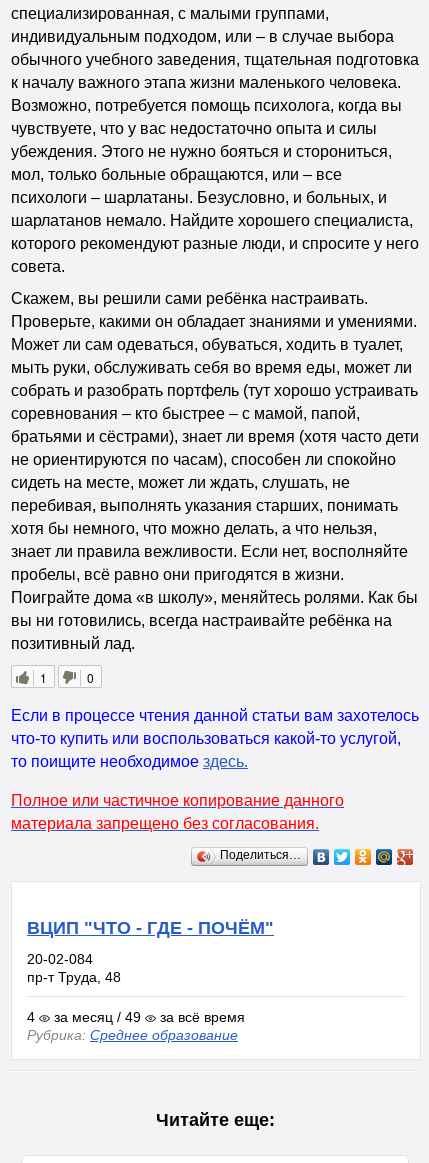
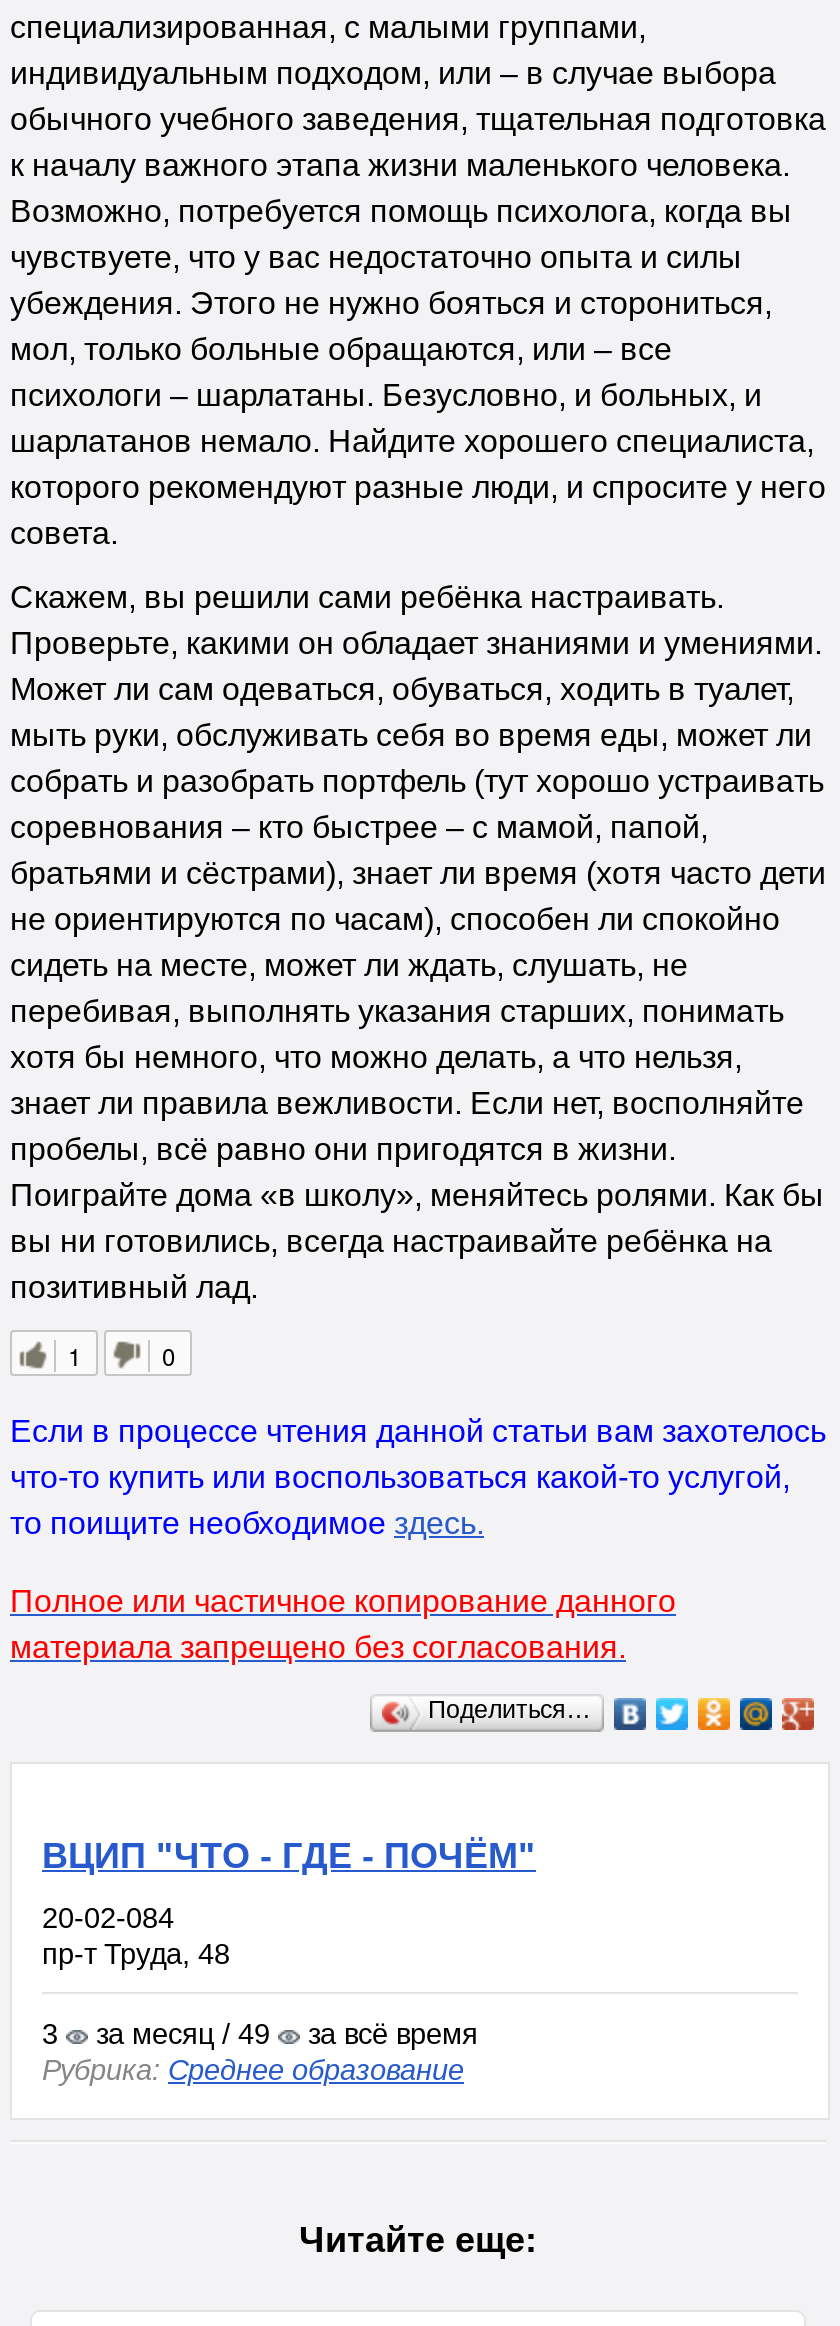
- 4 за месяц / 49 за всё время
+ 3 за месяц / 49 за всё время
